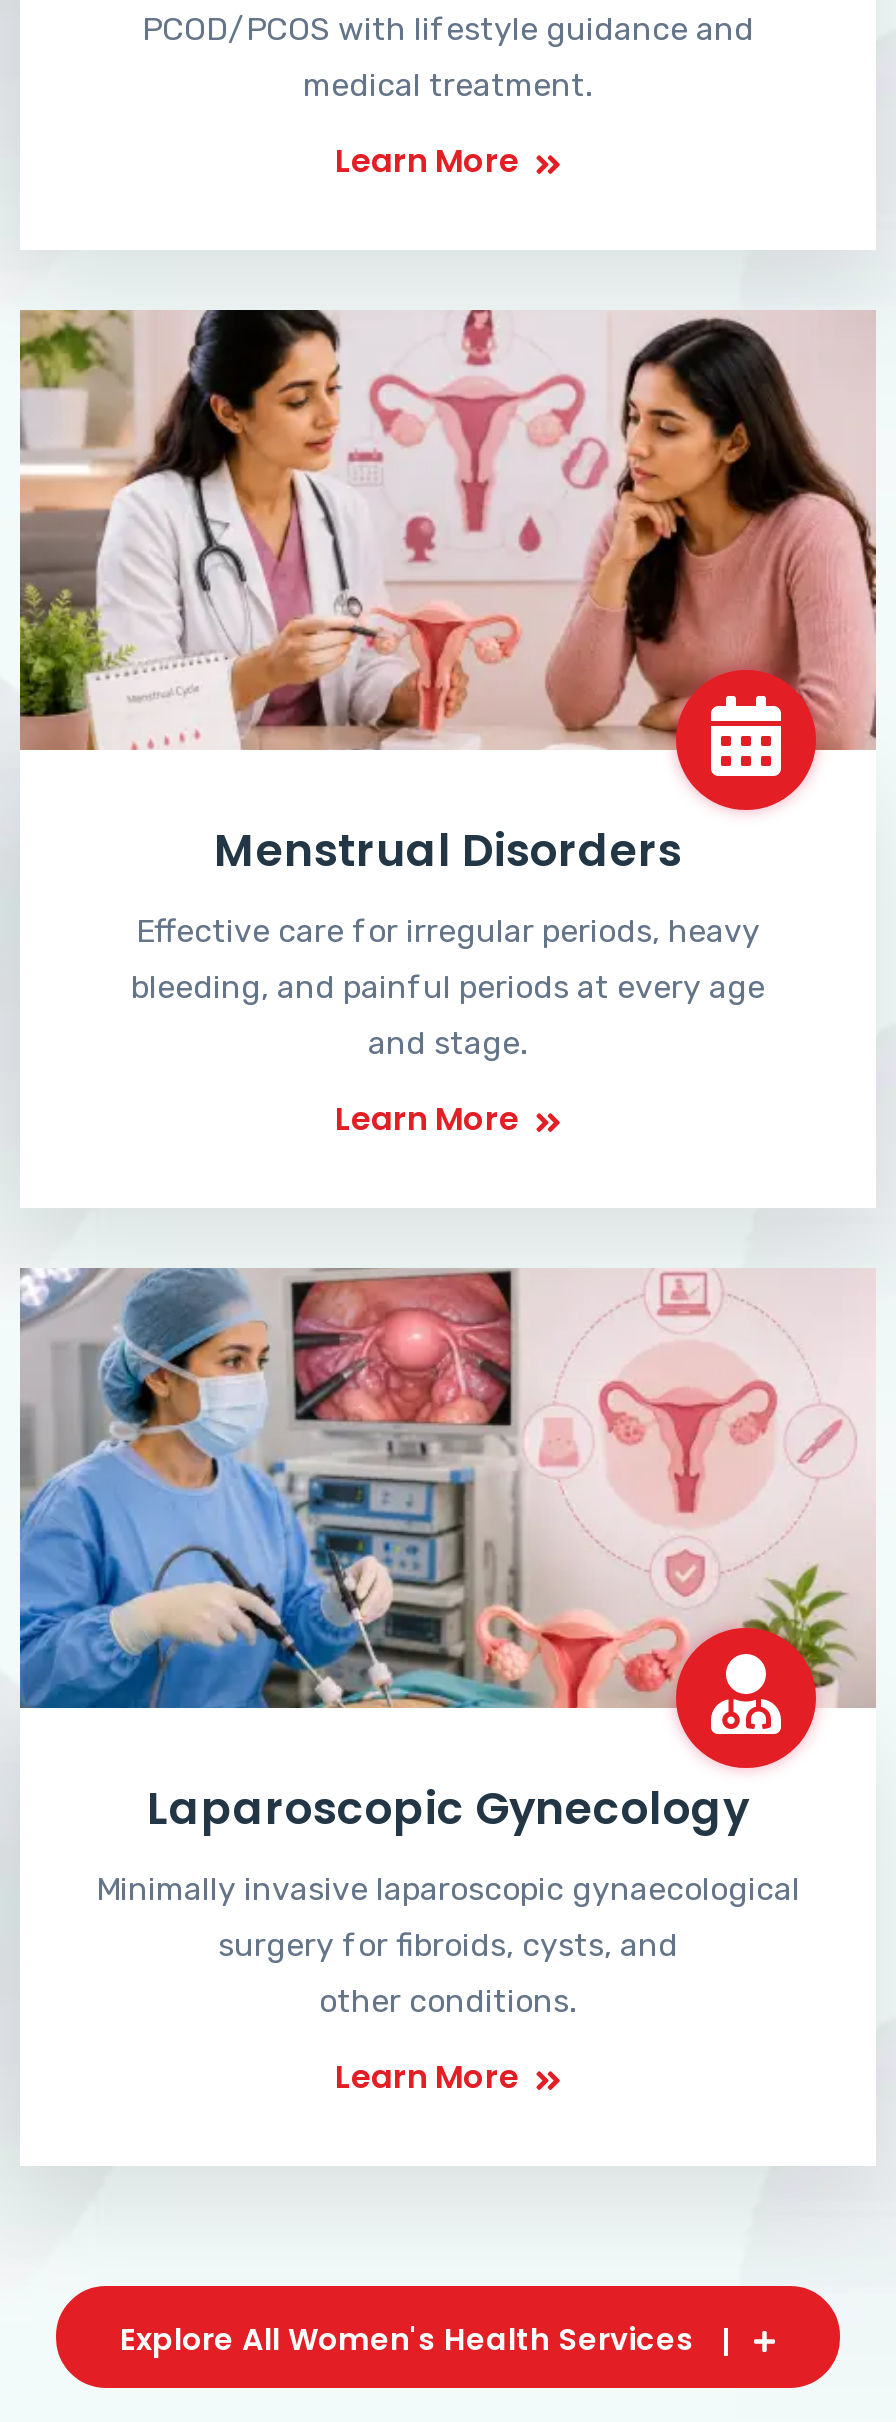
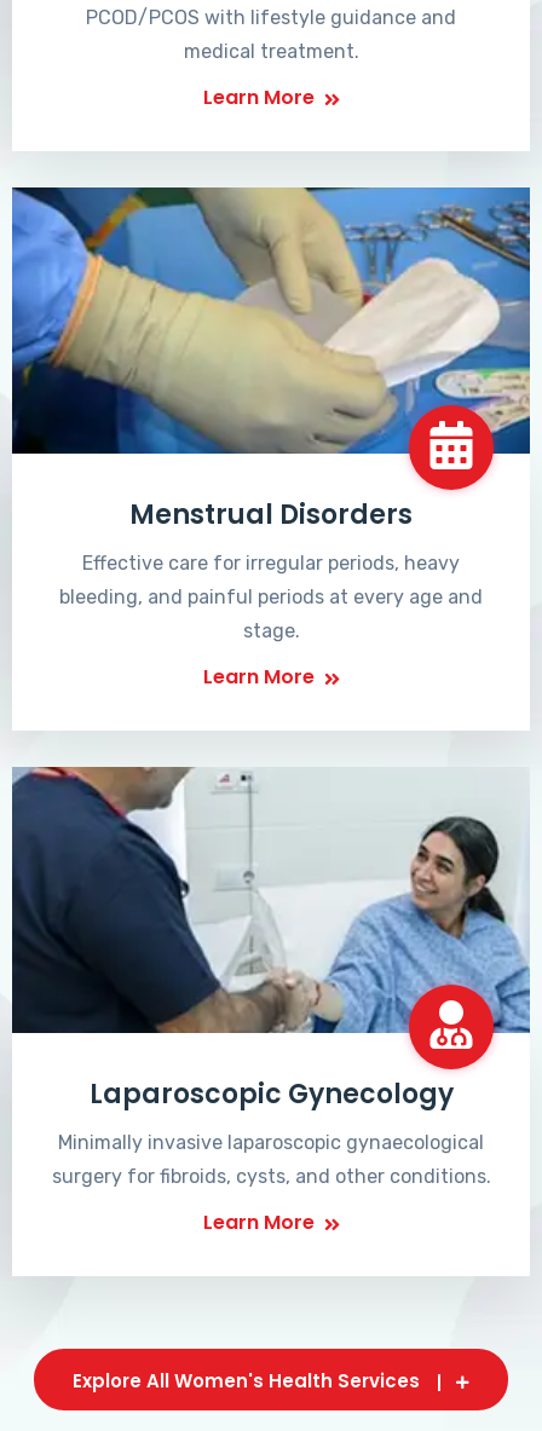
- [image]
+ [image]

- [image]
+ [image]
